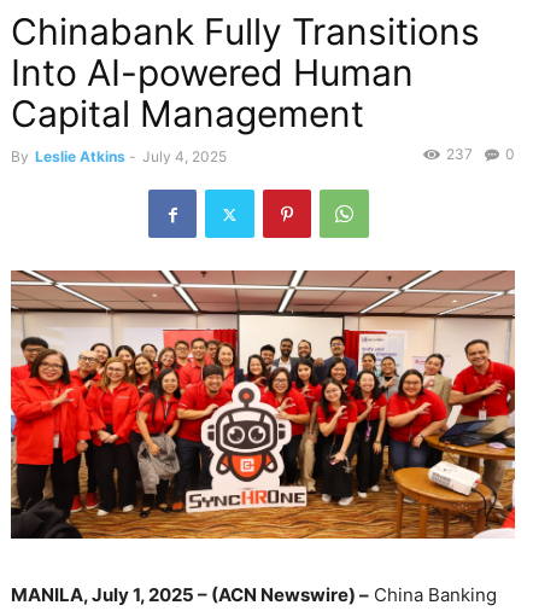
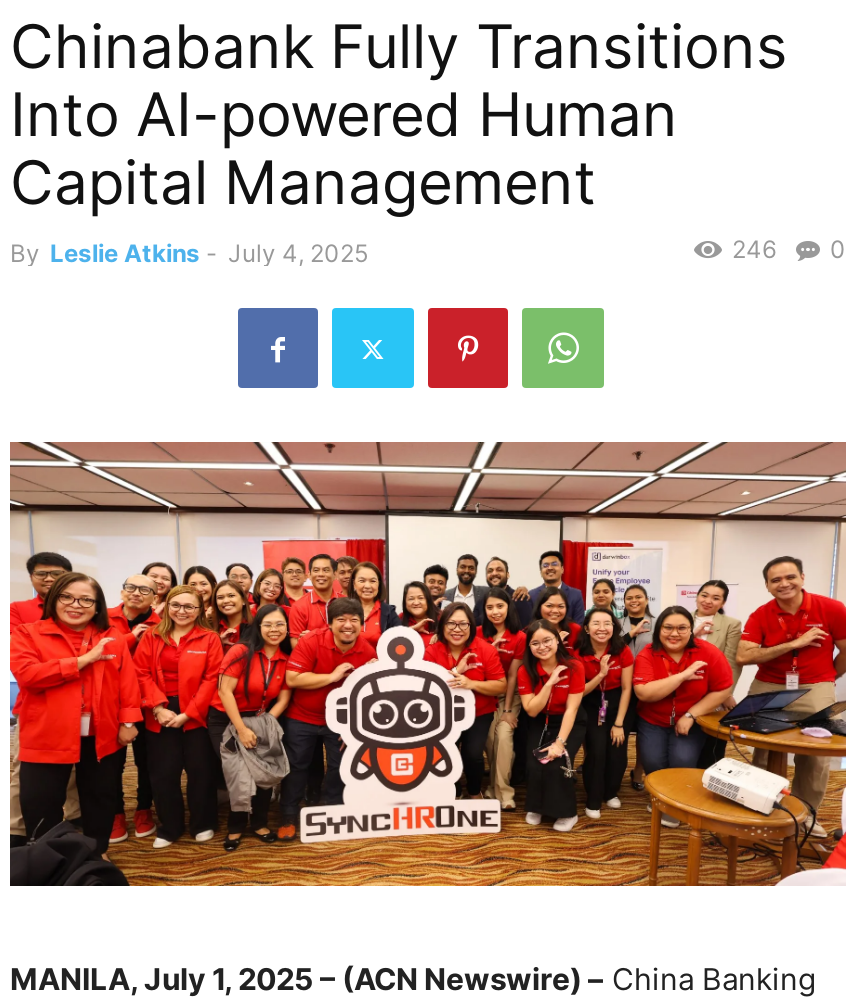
- 237 0
+ 246 0
